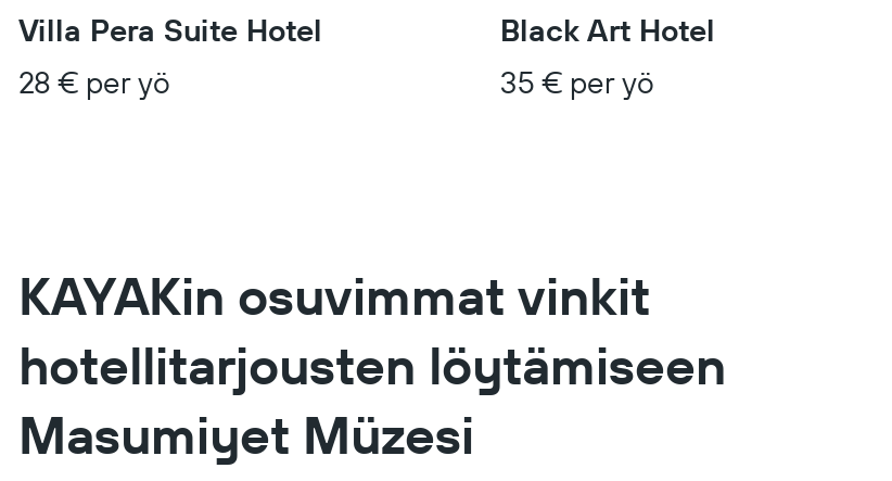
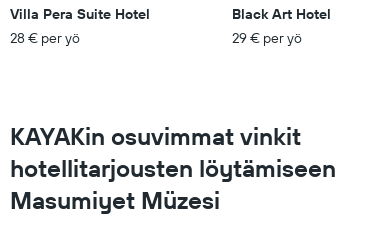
- 35 € per yö
+ 29 € per yö
